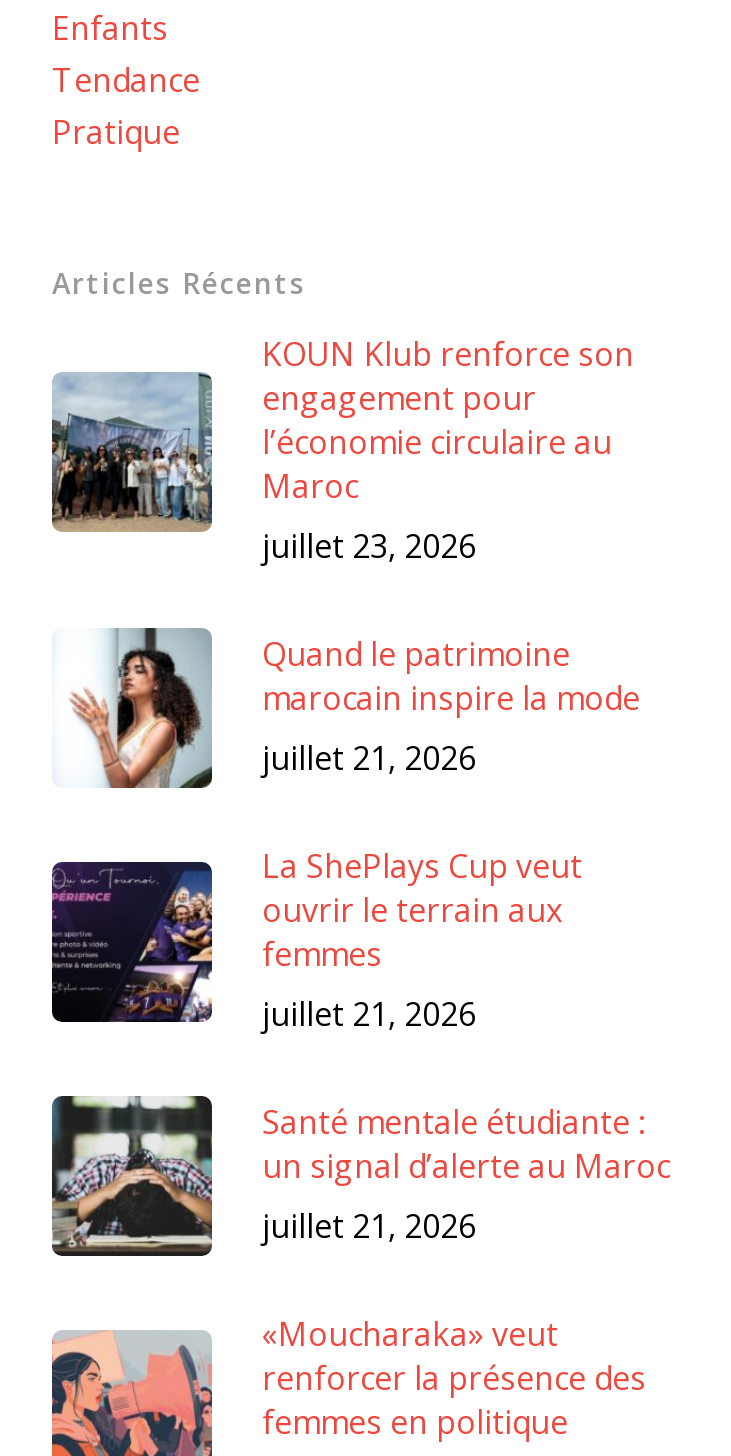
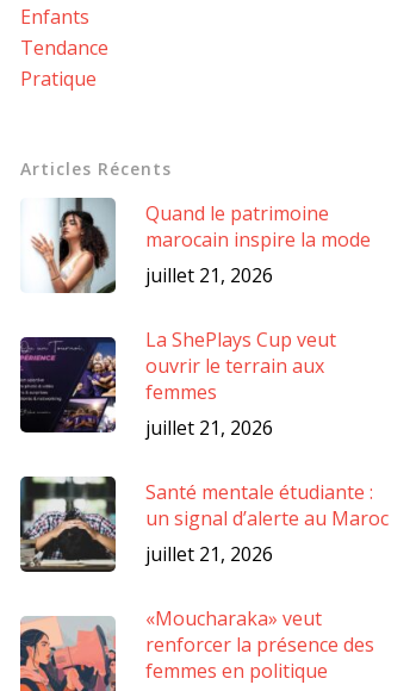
- [image]
- KOUN Klub renforce son
- engagement pour
- l’économie circulaire au
- Maroc
- juillet 23, 2026
